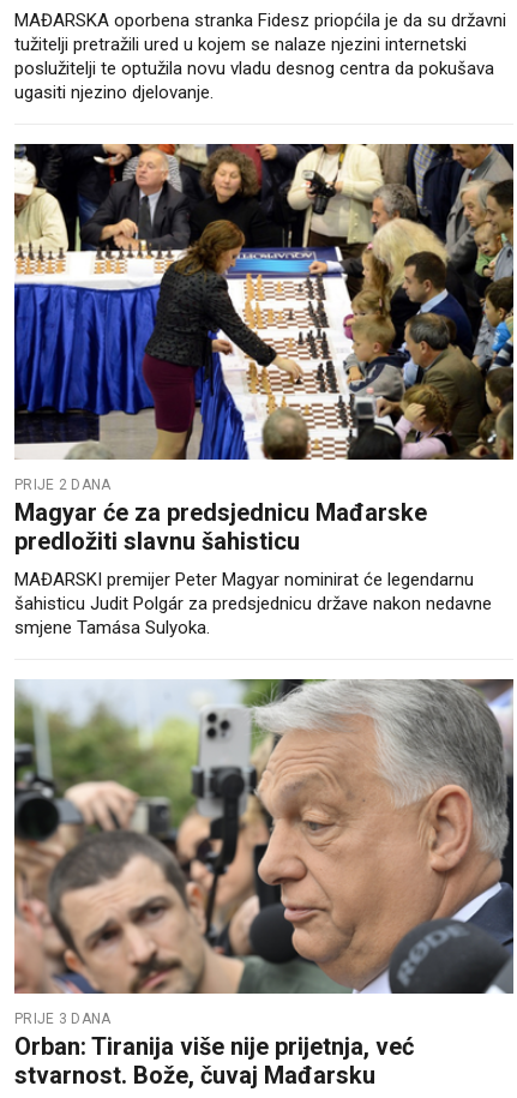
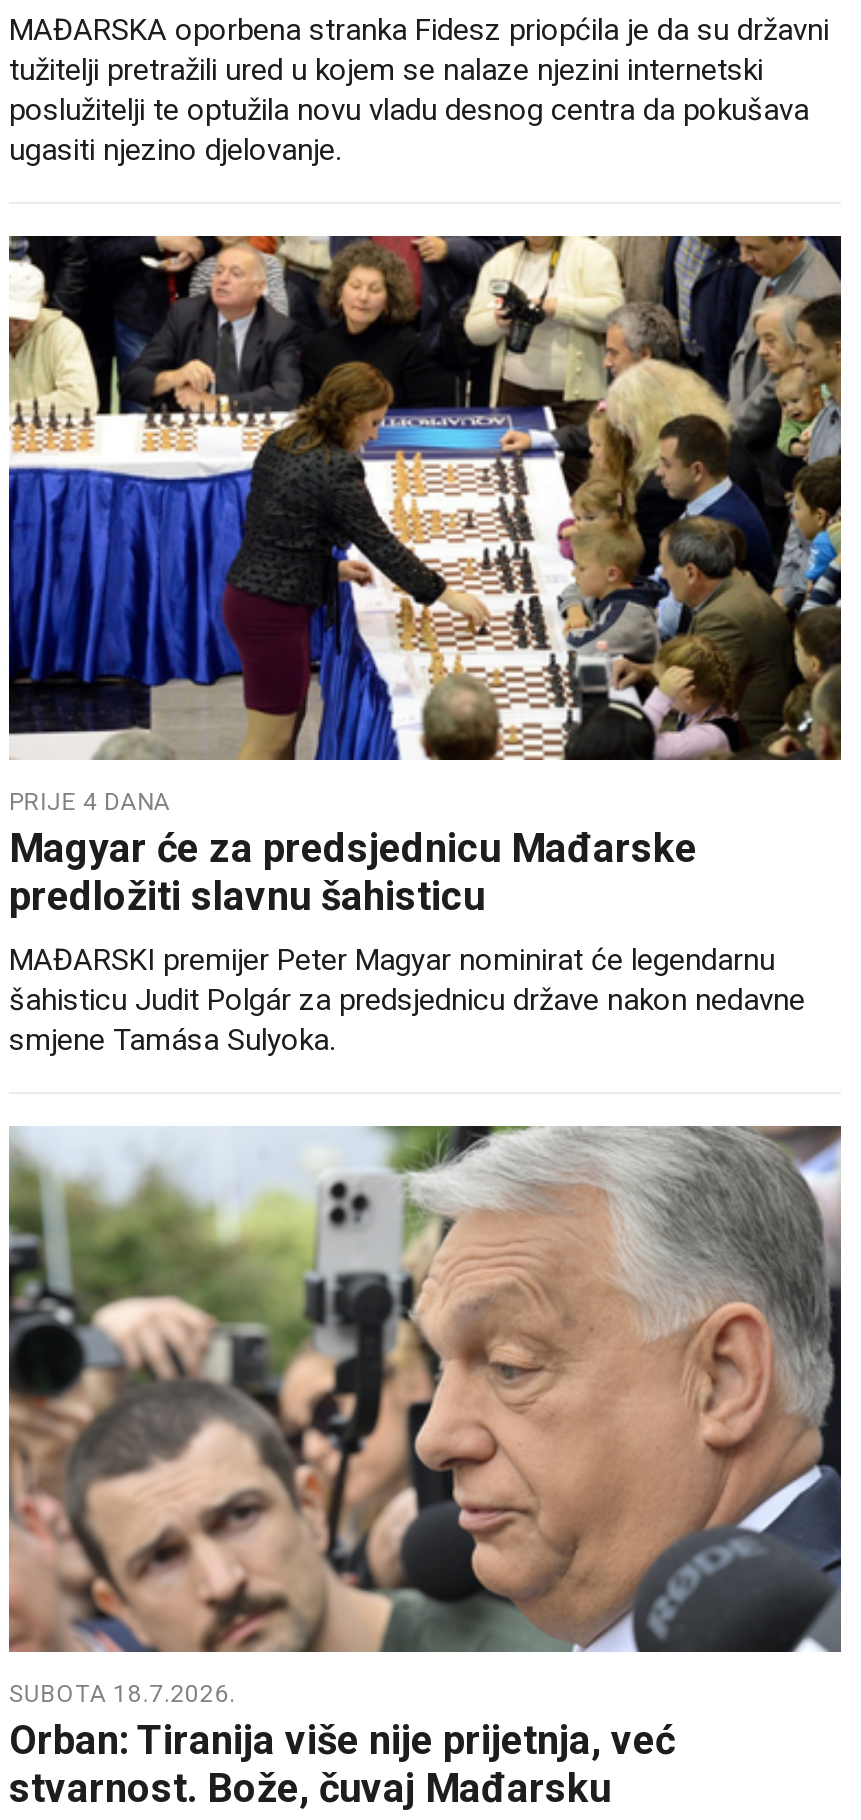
- PRIJE 2 DANA
+ PRIJE 4 DANA

- PRIJE 3 DANA
+ SUBOTA 18.7.2026.
